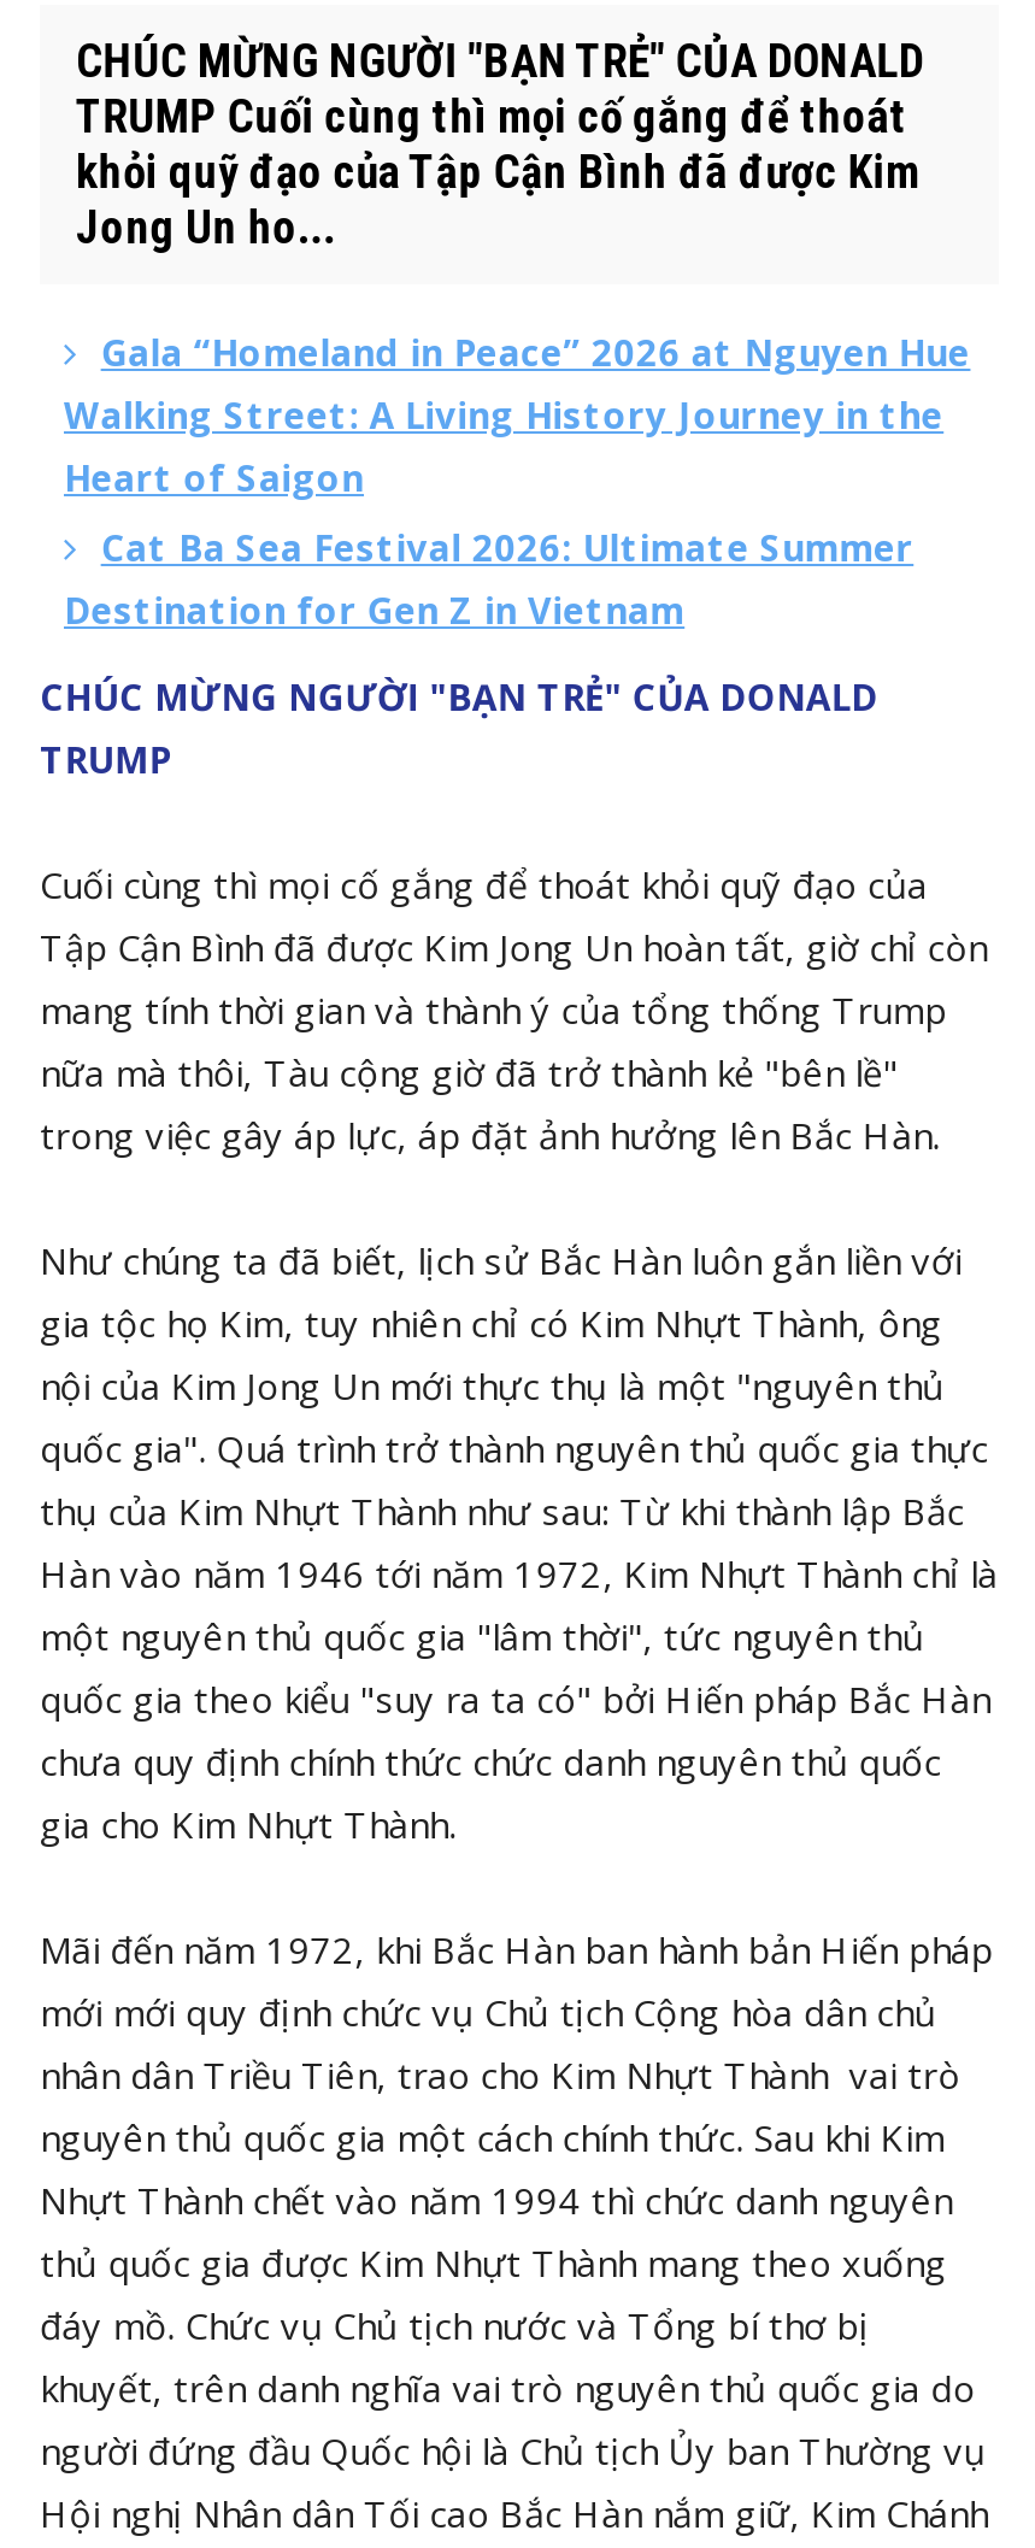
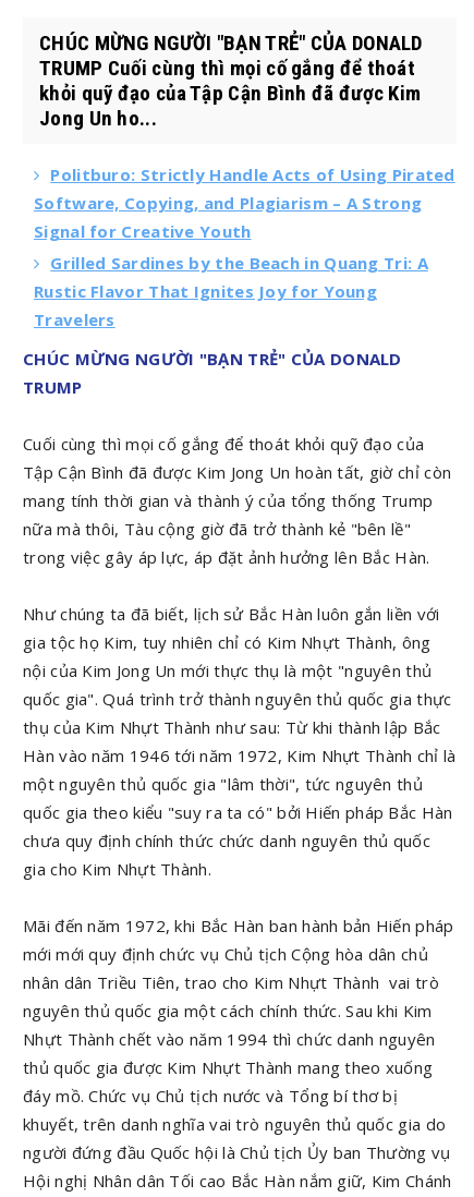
- Gala “Homeland in Peace” 2026 at Nguyen Hue
- Walking Street: A Living History Journey in the
- Heart of Saigon
- Cat Ba Sea Festival 2026: Ultimate Summer
- Destination for Gen Z in Vietnam
+ Politburo: Strictly Handle Acts of Using Pirated
+ Software, Copying, and Plagiarism – A Strong
+ Signal for Creative Youth
+ Grilled Sardines by the Beach in Quang Tri: A
+ Rustic Flavor That Ignites Joy for Young
+ Travelers
